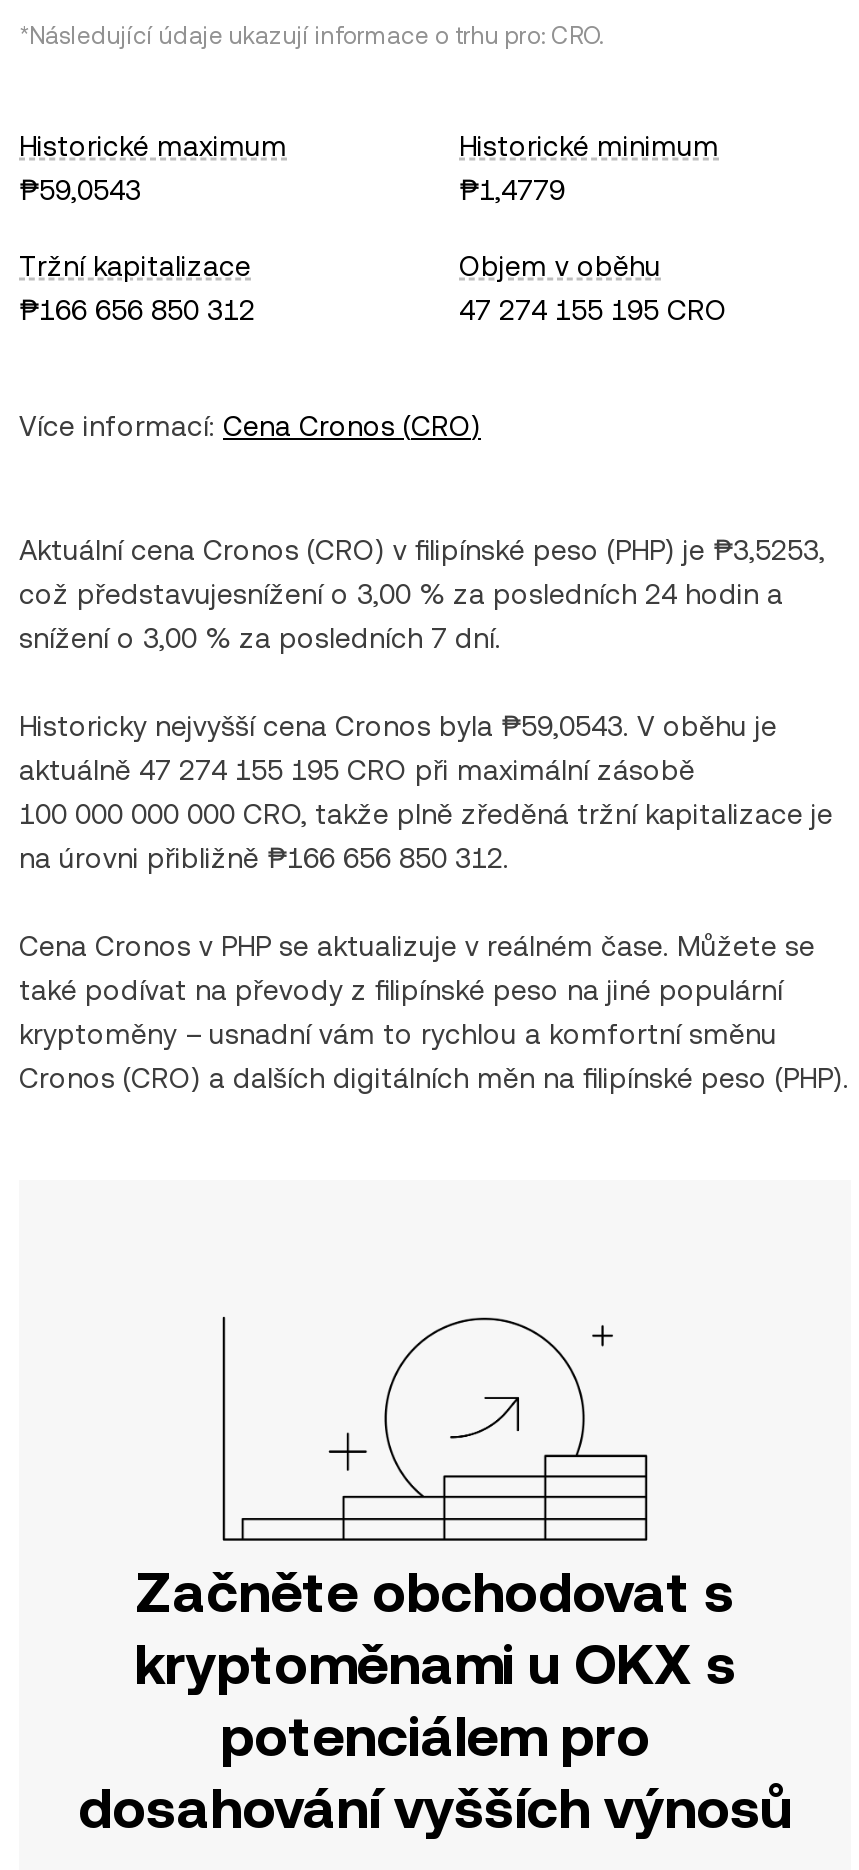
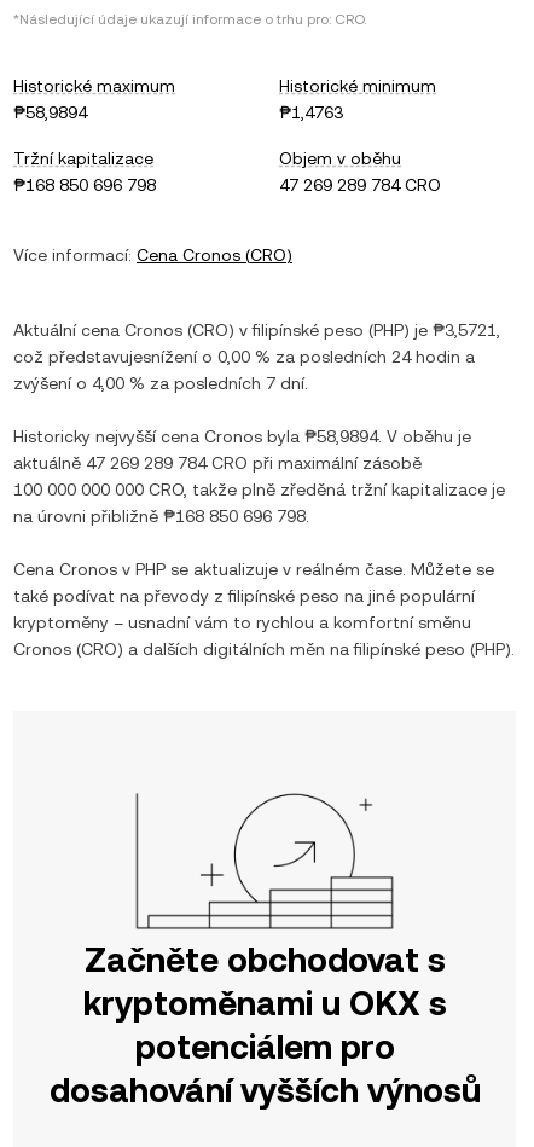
- ₱59,0543
+ ₱58,9894

- ₱1,4779
+ ₱1,4763

- ₱166 656 850 312
+ ₱168 850 696 798

- 47 274 155 195 CRO
+ 47 269 289 784 CRO

- Aktuální cena Cronos (CRO) v filipínské peso (PHP) je ₱3,5253,
+ Aktuální cena Cronos (CRO) v filipínské peso (PHP) je ₱3,5721,

- což představujesnížení o 3,00 % za posledních 24 hodin a
+ což představujesnížení o 0,00 % za posledních 24 hodin a

- snížení o 3,00 % za posledních 7 dní.
+ zvýšení o 4,00 % za posledních 7 dní.

- Historicky nejvyšší cena Cronos byla ₱59,0543. V oběhu je
+ Historicky nejvyšší cena Cronos byla ₱58,9894. V oběhu je

- aktuálně 47 274 155 195 CRO při maximální zásobě
+ aktuálně 47 269 289 784 CRO při maximální zásobě

- na úrovni přibližně ₱166 656 850 312.
+ na úrovni přibližně ₱168 850 696 798.
